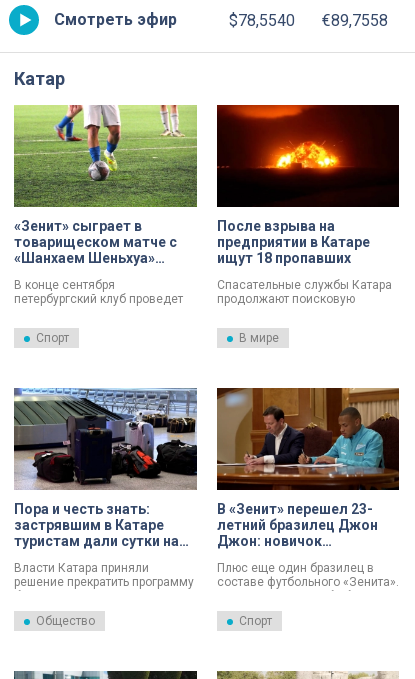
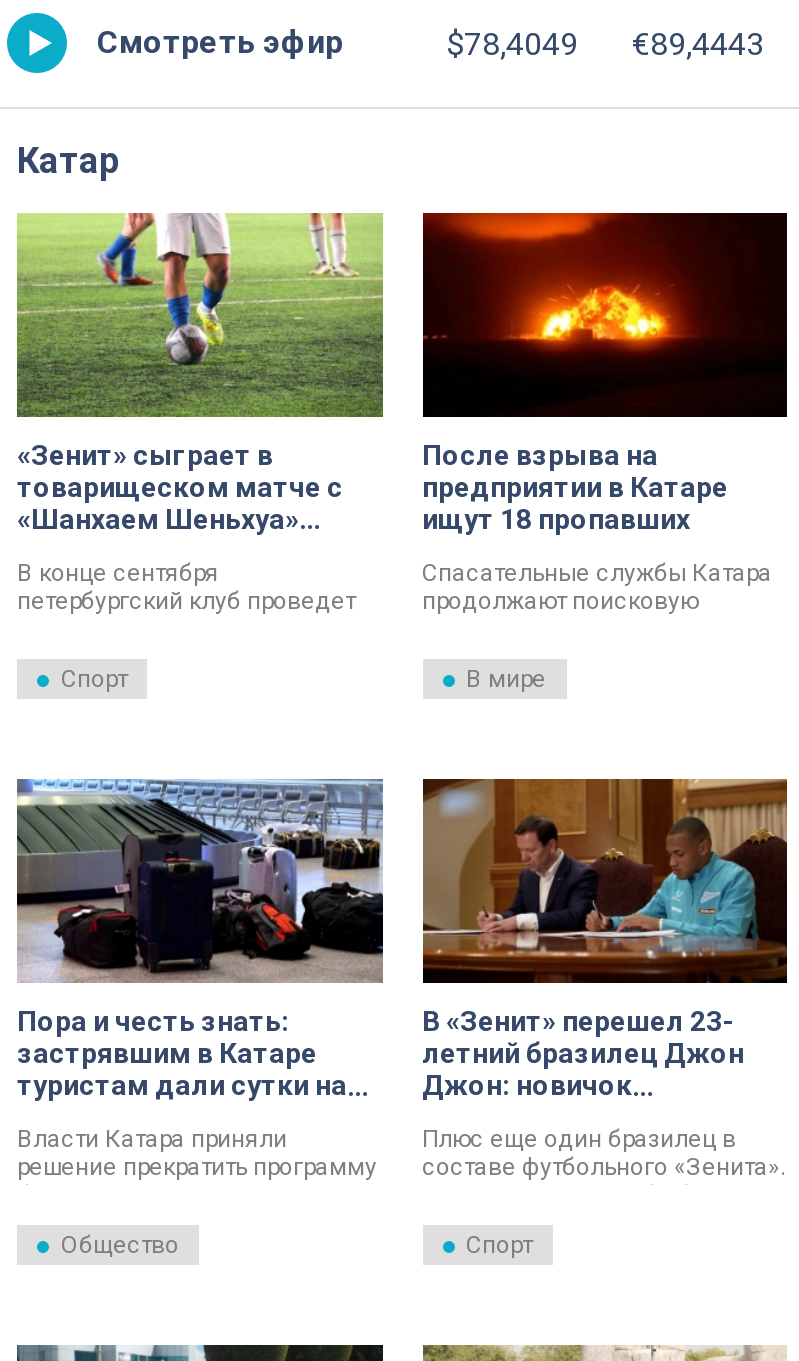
- $78,5540
+ $78,4049

- €89,7558
+ €89,4443
